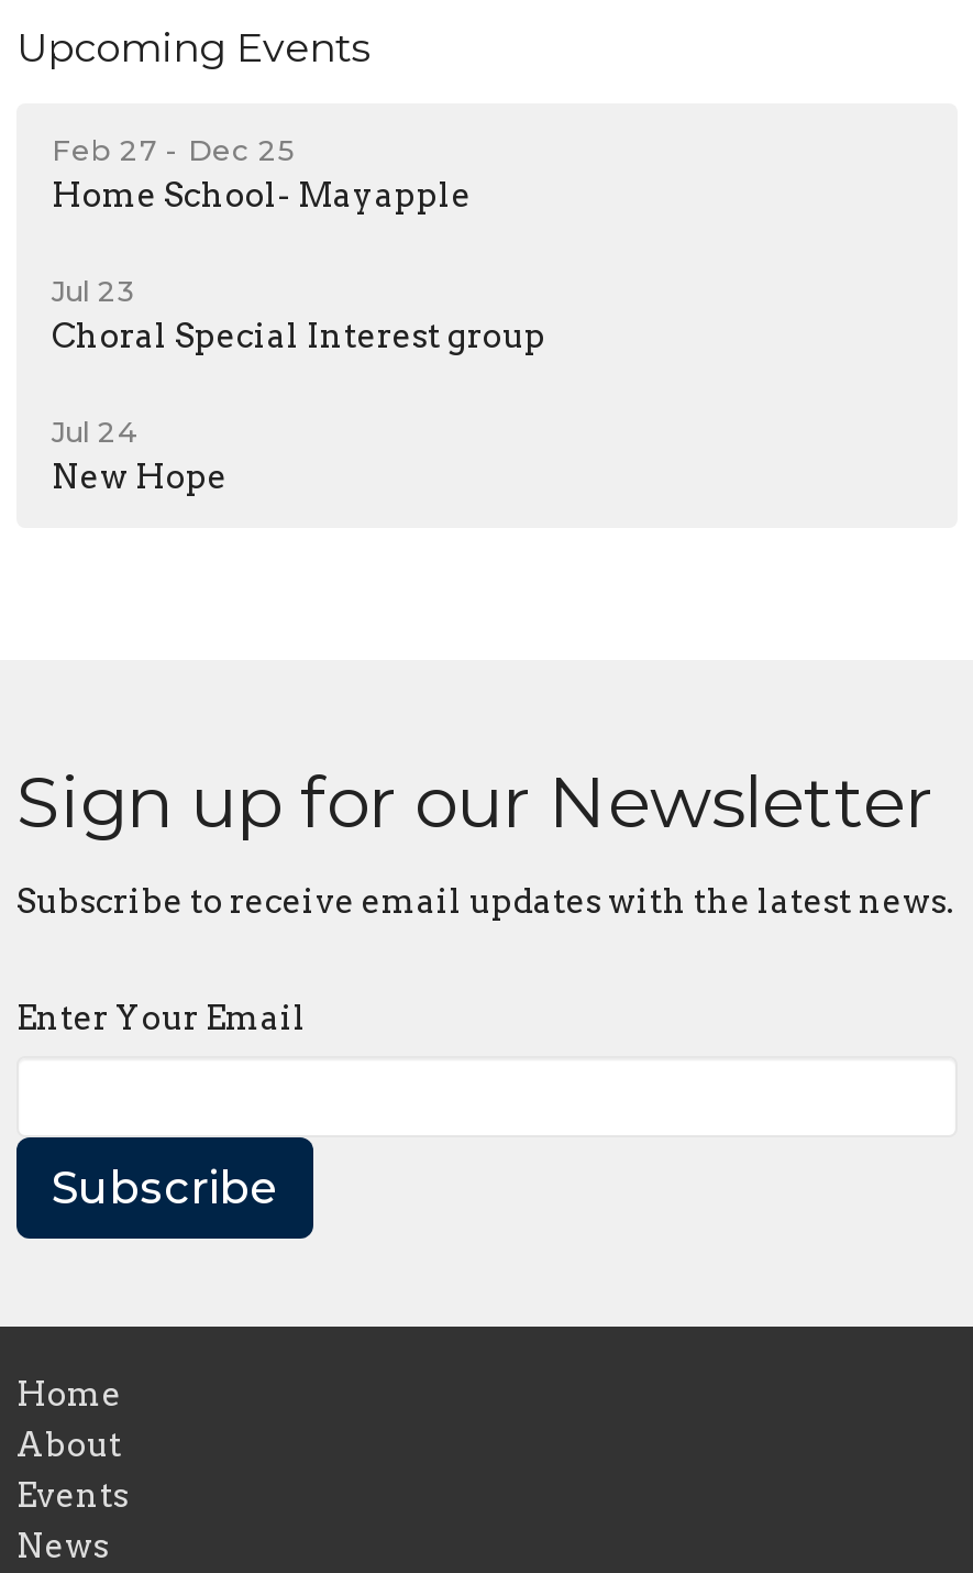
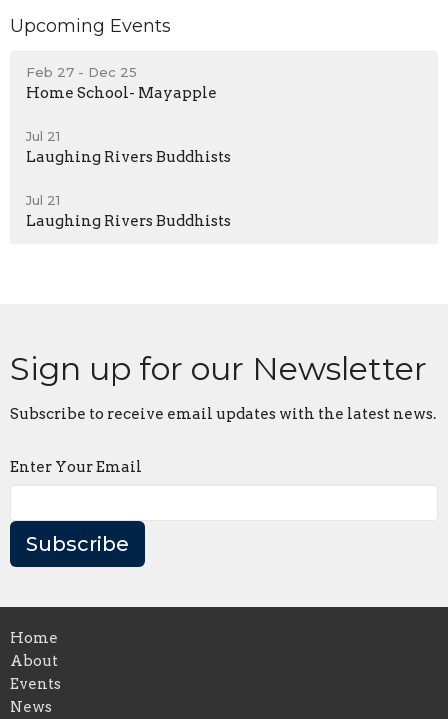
- Jul 23
- Choral Special Interest group
+ Jul 21
+ Laughing Rivers Buddhists

- Jul 24
- New Hope
+ Jul 21
+ Laughing Rivers Buddhists
